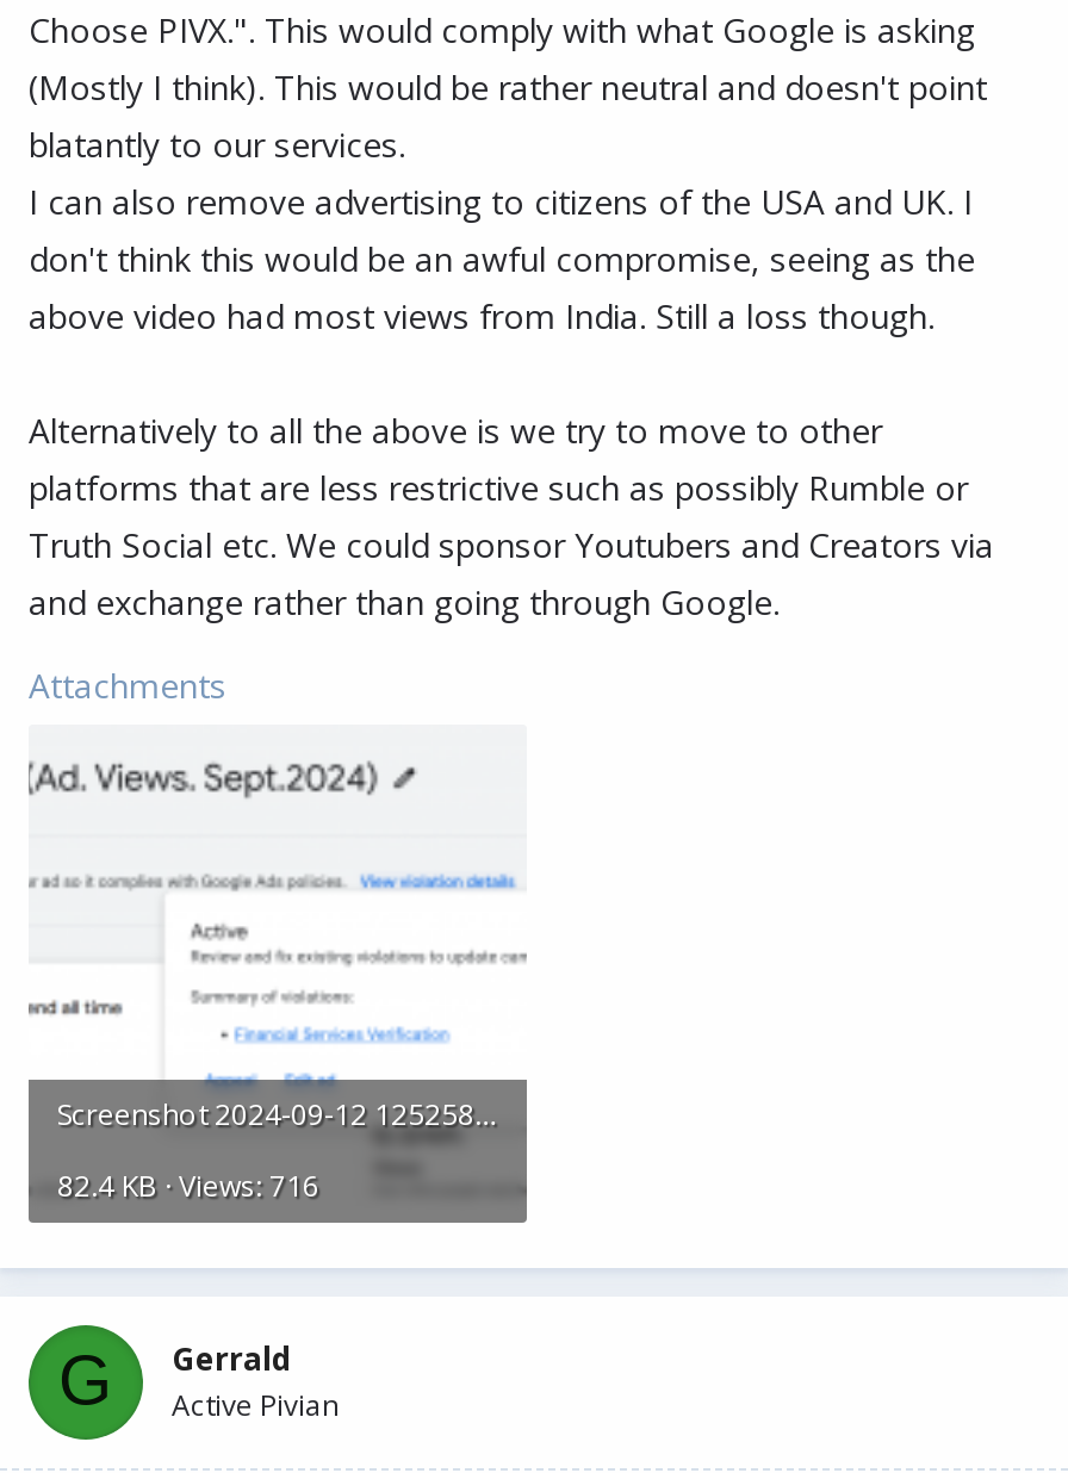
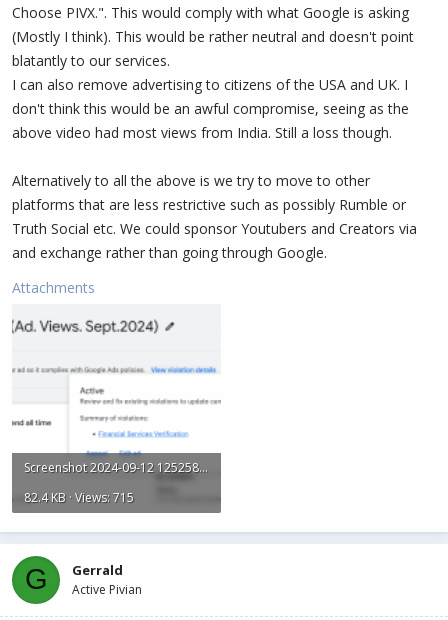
- 82.4 KB · Views: 716
+ 82.4 KB · Views: 715
